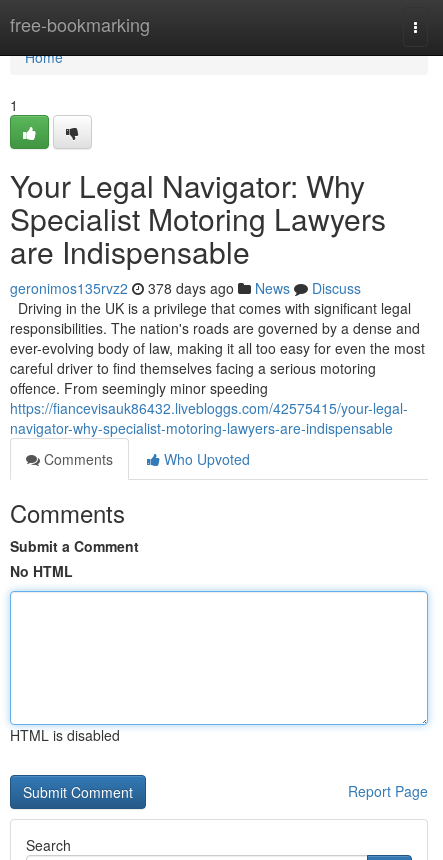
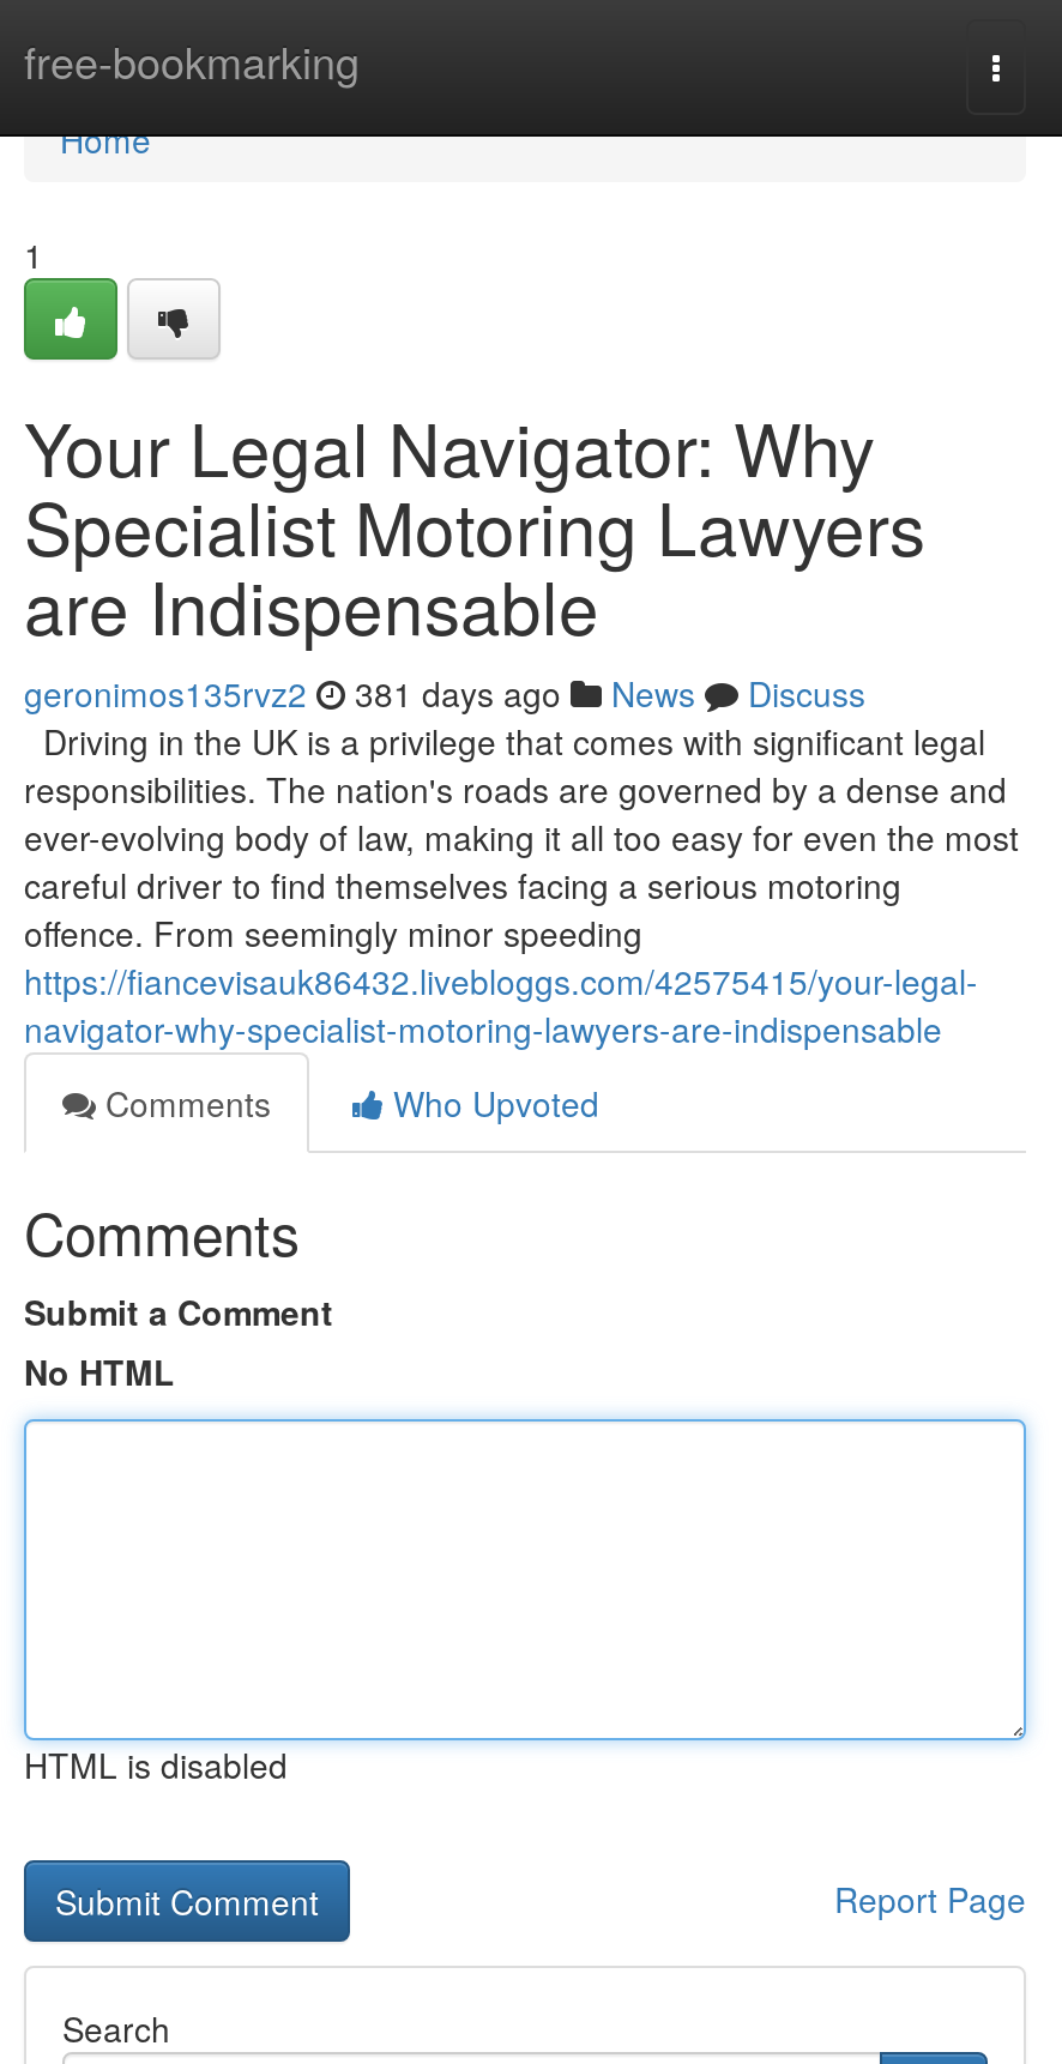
- geronimos135rvz2 378 days ago News Discuss
+ geronimos135rvz2 381 days ago News Discuss
